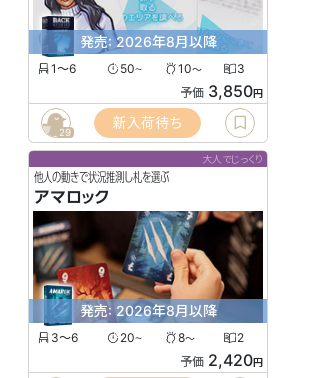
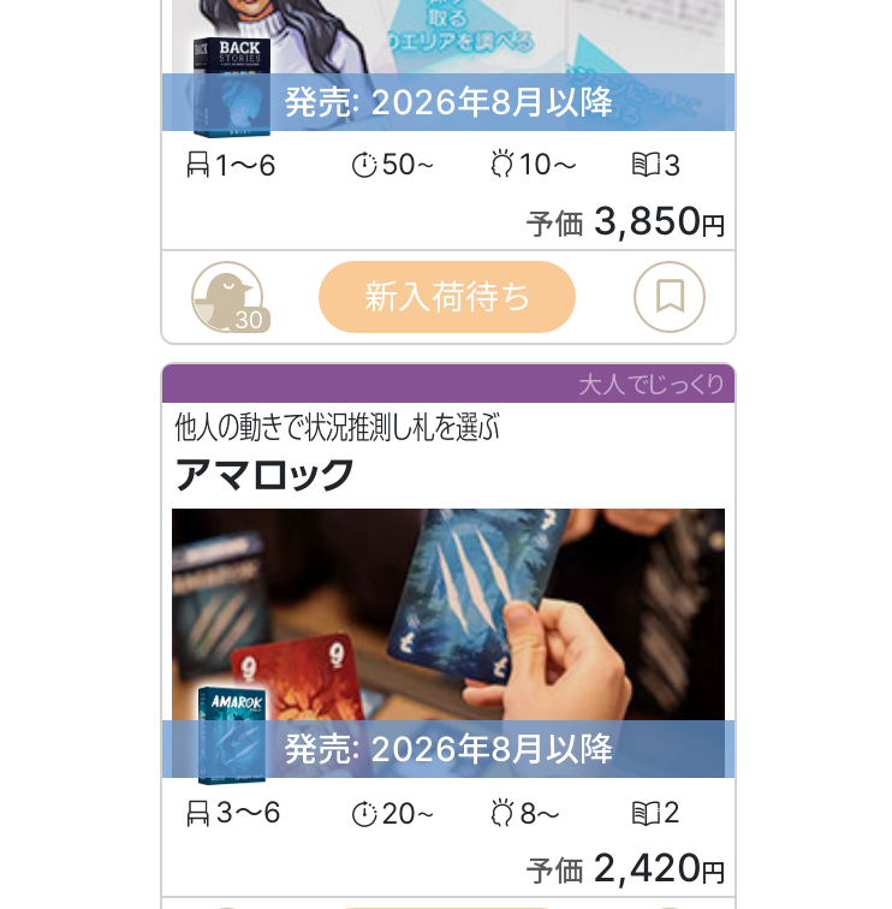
- 29
+ 30
